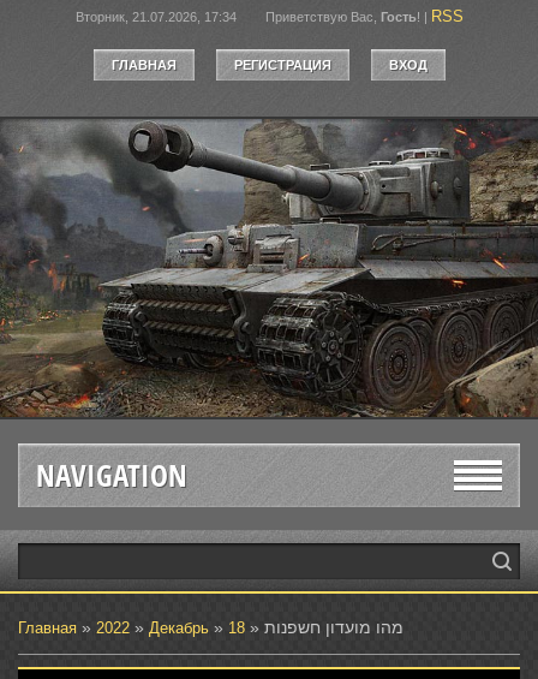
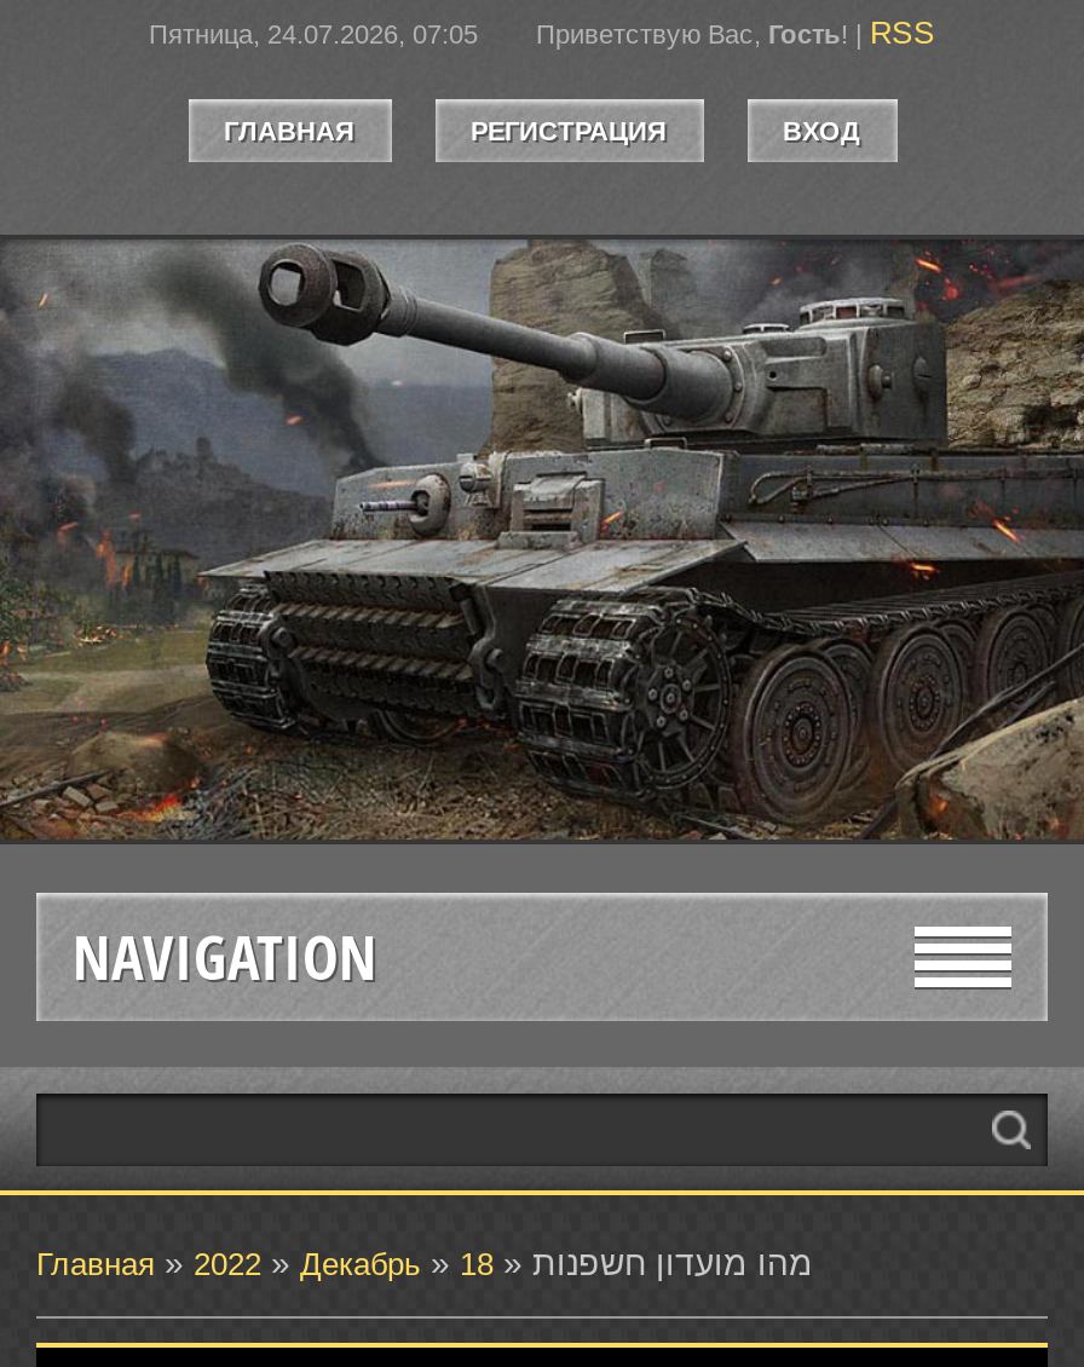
- Вторник, 21.07.2026, 17:34
+ Пятница, 24.07.2026, 07:05
